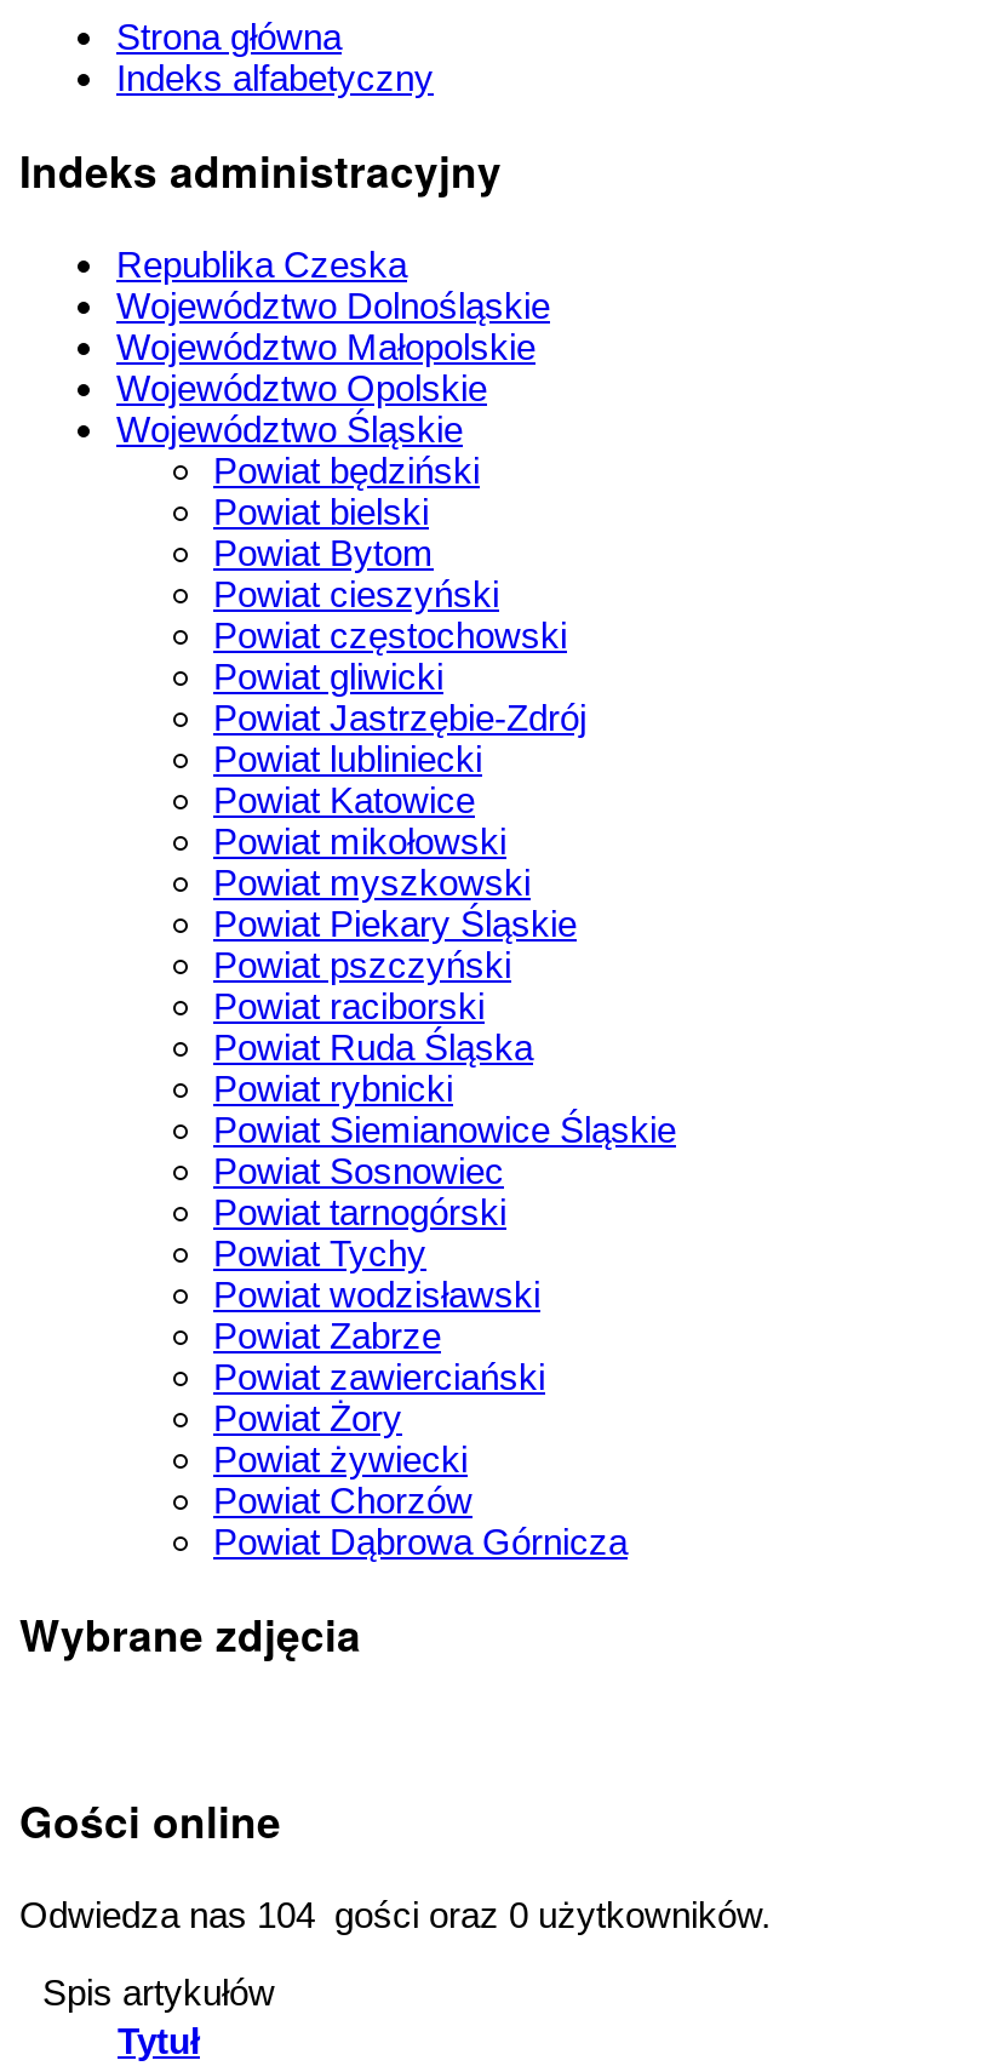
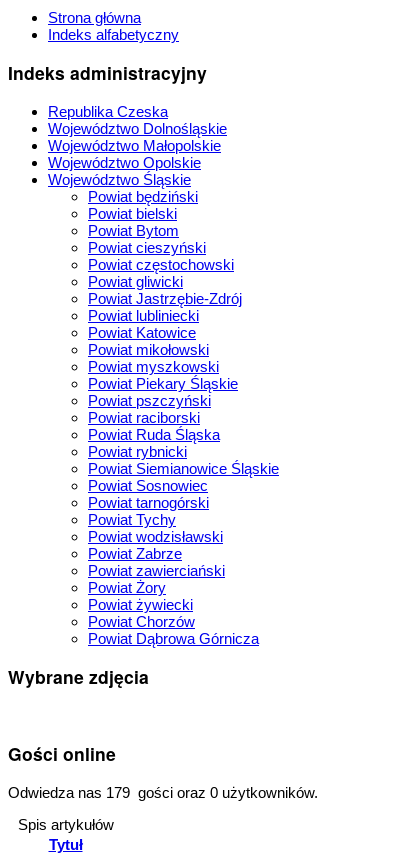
- Odwiedza nas 104 gości oraz 0 użytkowników.
+ Odwiedza nas 179 gości oraz 0 użytkowników.
